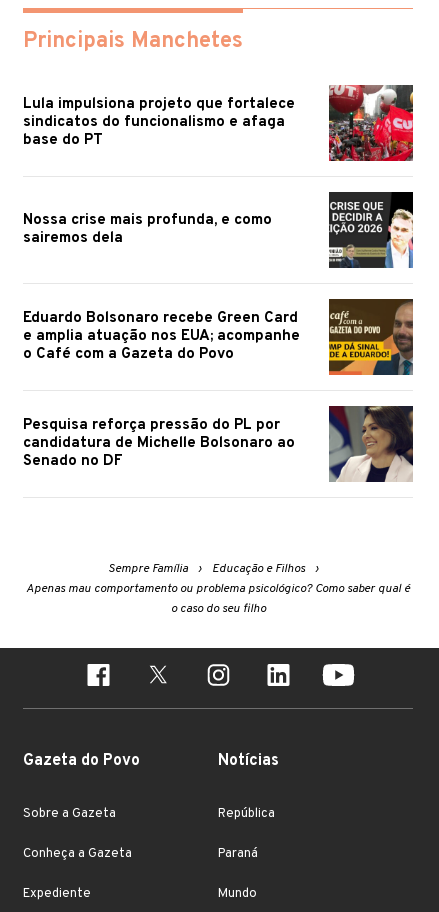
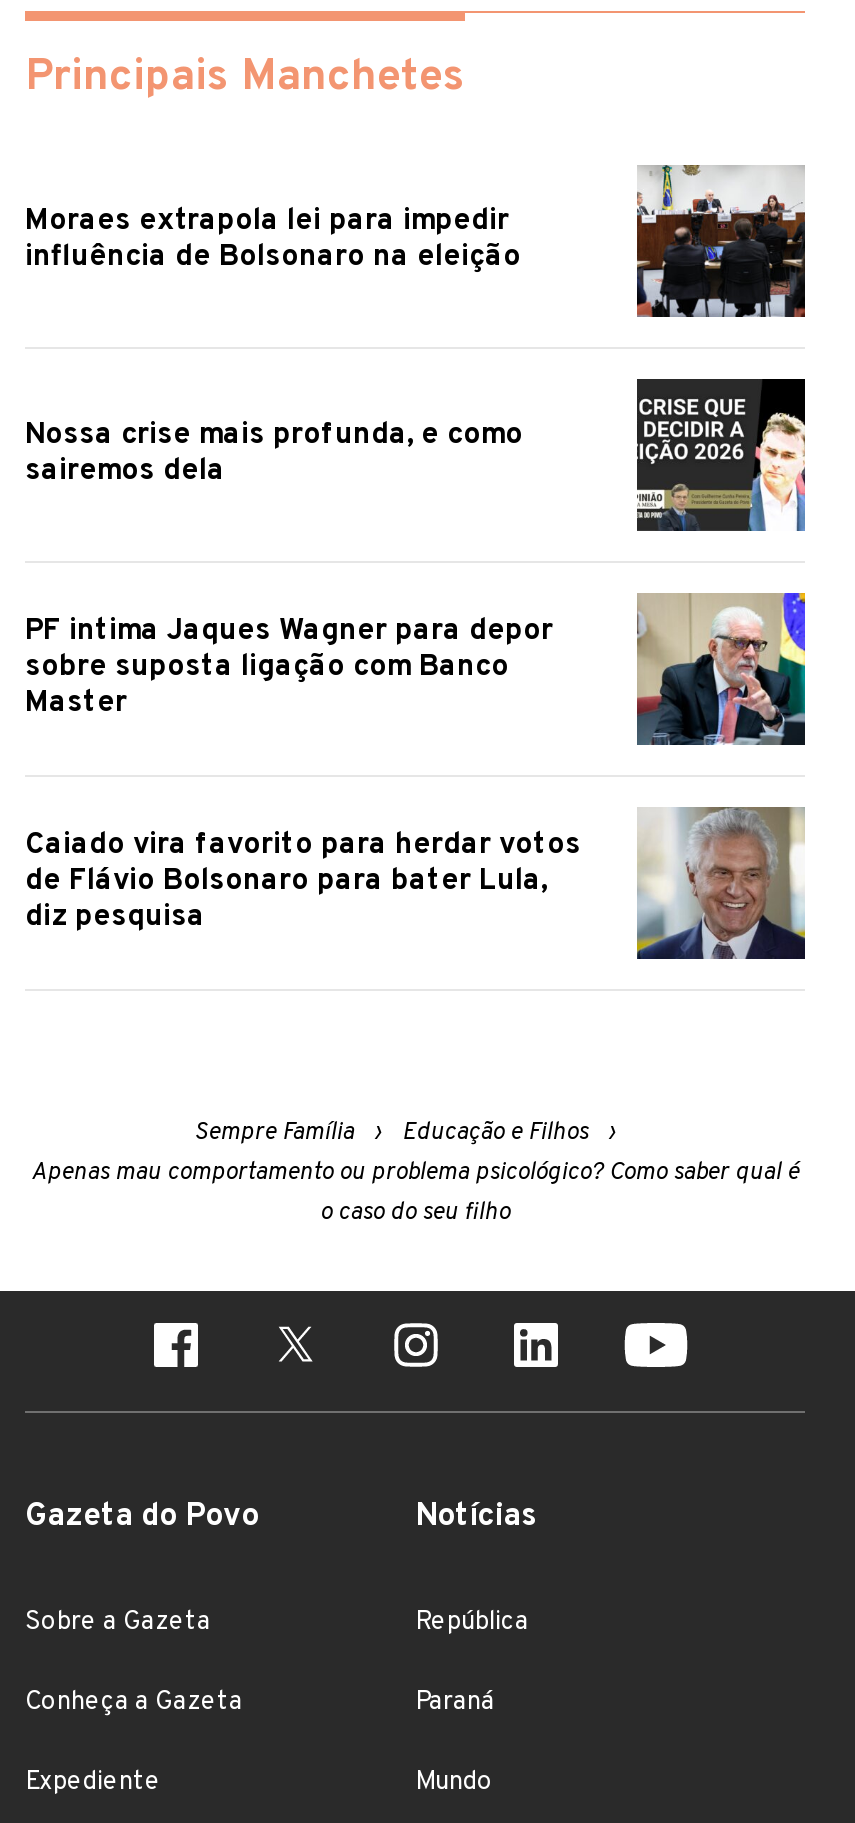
- [image]
+ [image]

- Lula impulsiona projeto que fortalece
- sindicatos do funcionalismo e afaga
- base do PT
+ Moraes extrapola lei para impedir
+ influência de Bolsonaro na eleição

- [image]
+ [image]

- Eduardo Bolsonaro recebe Green Card
- e amplia atuação nos EUA; acompanhe
- o Café com a Gazeta do Povo
+ PF intima Jaques Wagner para depor
+ sobre suposta ligação com Banco
+ Master

- [image]
- Pesquisa reforça pressão do PL por
- candidatura de Michelle Bolsonaro ao
- Senado no DF
+ [image]
+ Caiado vira favorito para herdar votos
+ de Flávio Bolsonaro para bater Lula,
+ diz pesquisa
